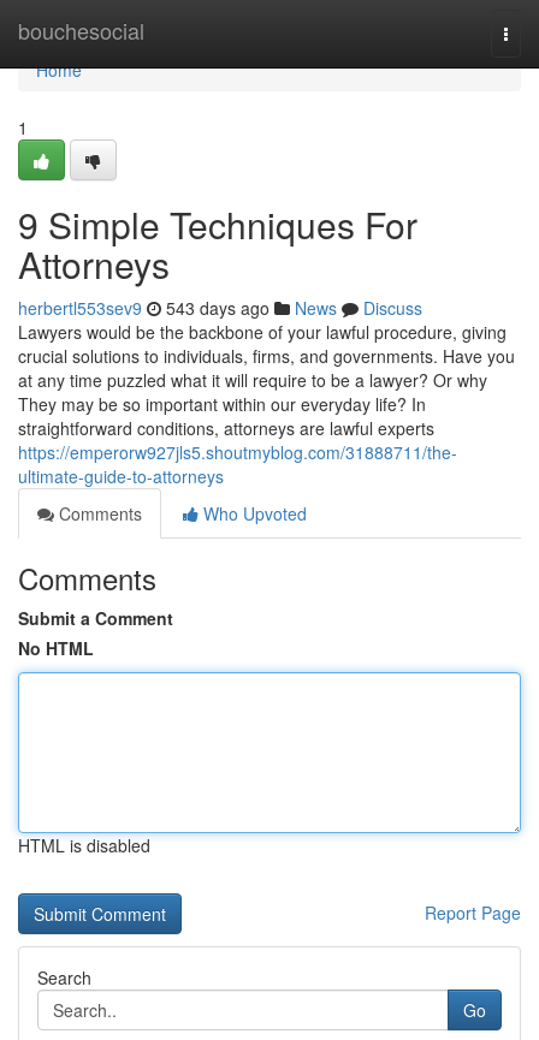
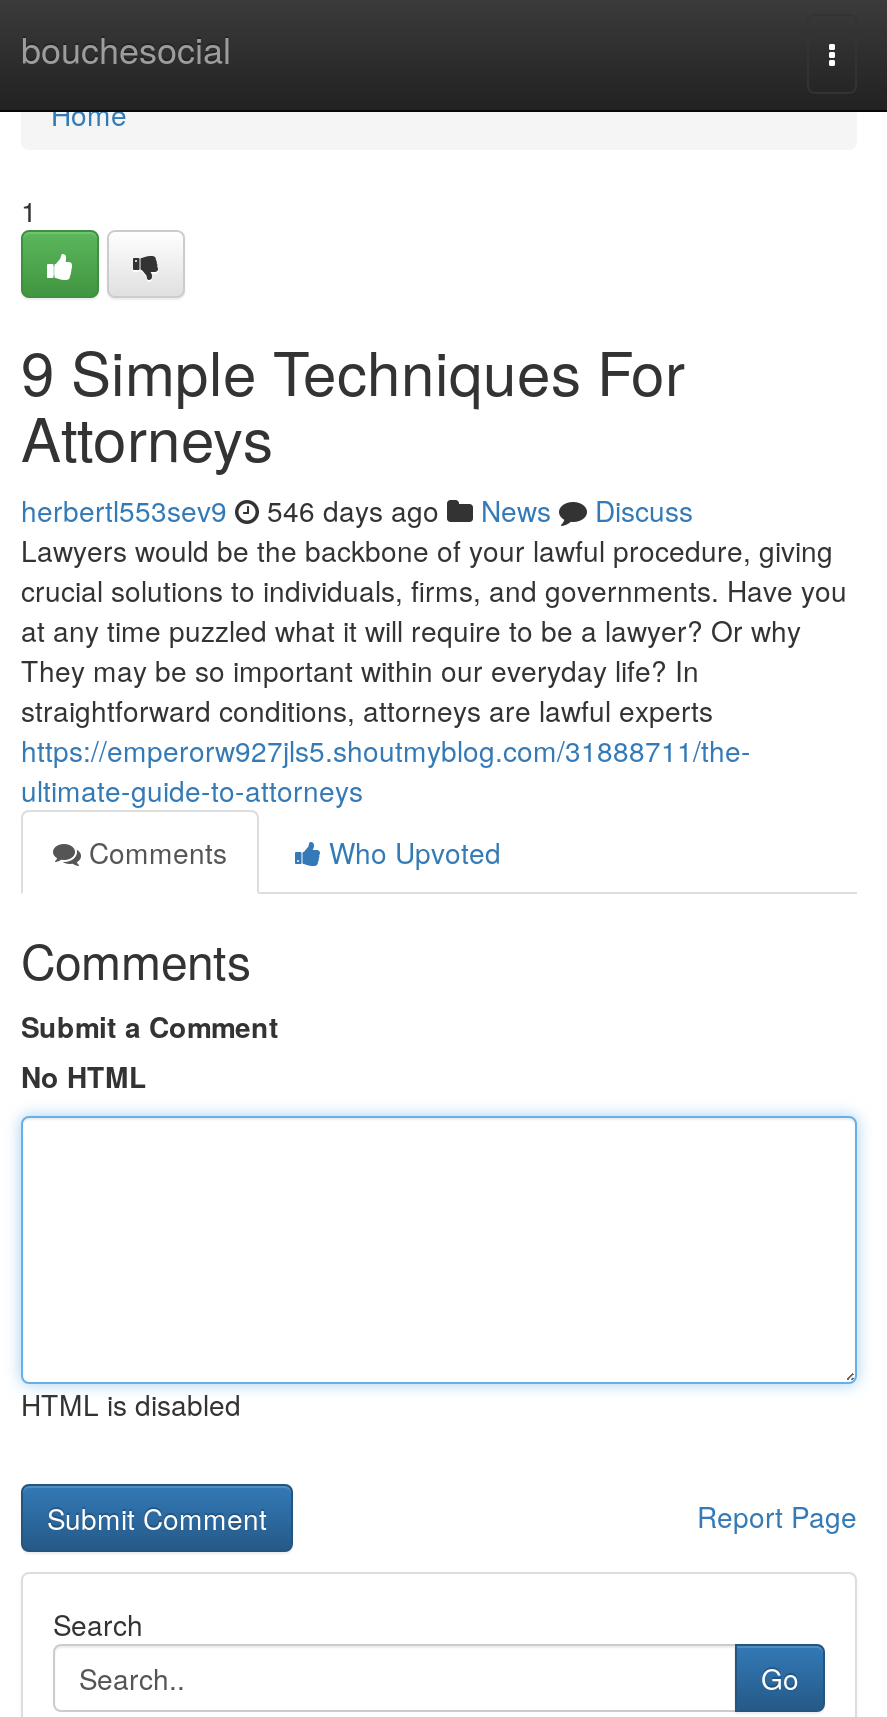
- herbertl553sev9 543 days ago News Discuss
+ herbertl553sev9 546 days ago News Discuss
